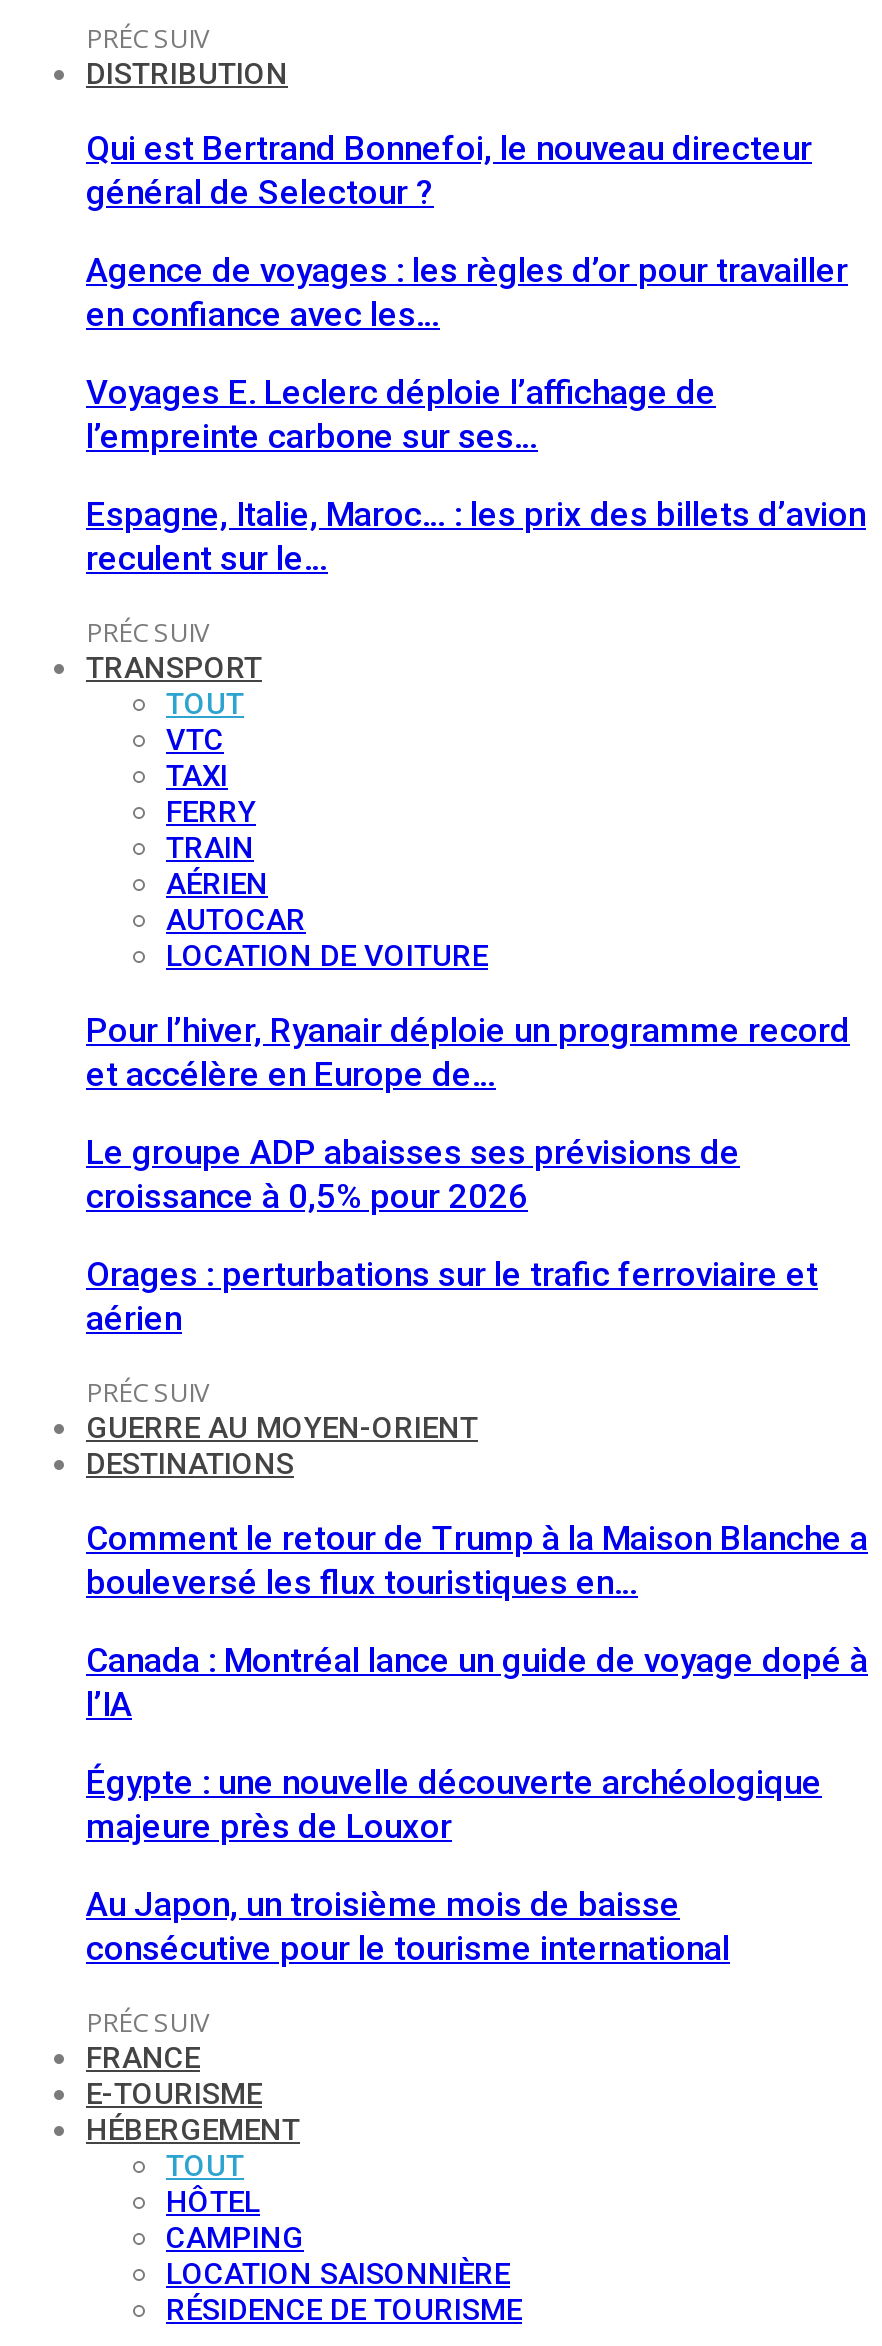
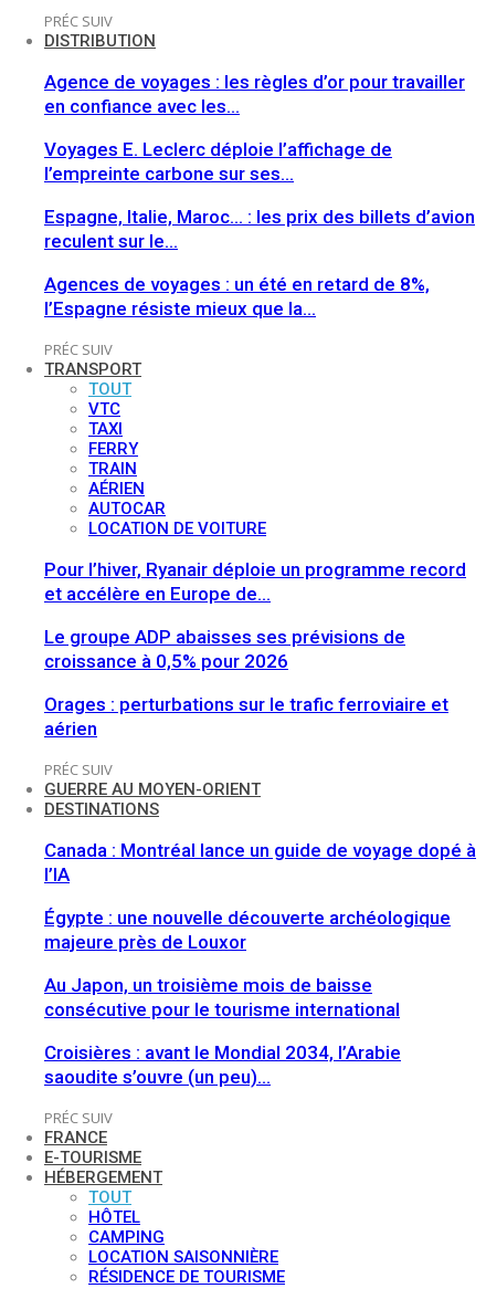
- Qui est Bertrand Bonnefoi, le nouveau directeur
- général de Selectour ?

moved up: Agence de voyages : les règles d’or pour travailler | en confiance avec les… | Voyages E. Leclerc déploie l’affichage de | l’empreinte carbone sur ses… | Espagne, Italie, Maroc… : les prix des billets d’avion | reculent sur le…

+ Agences de voyages : un été en retard de 8%,
+ l’Espagne résiste mieux que la…

- Comment le retour de Trump à la Maison Blanche a
- bouleversé les flux touristiques en…

moved up: Canada : Montréal lance un guide de voyage dopé à | l’IA | Égypte : une nouvelle découverte archéologique | majeure près de Louxor | Au Japon, un troisième mois de baisse | consécutive pour le tourisme international

+ Croisières : avant le Mondial 2034, l’Arabie
+ saoudite s’ouvre (un peu)…
